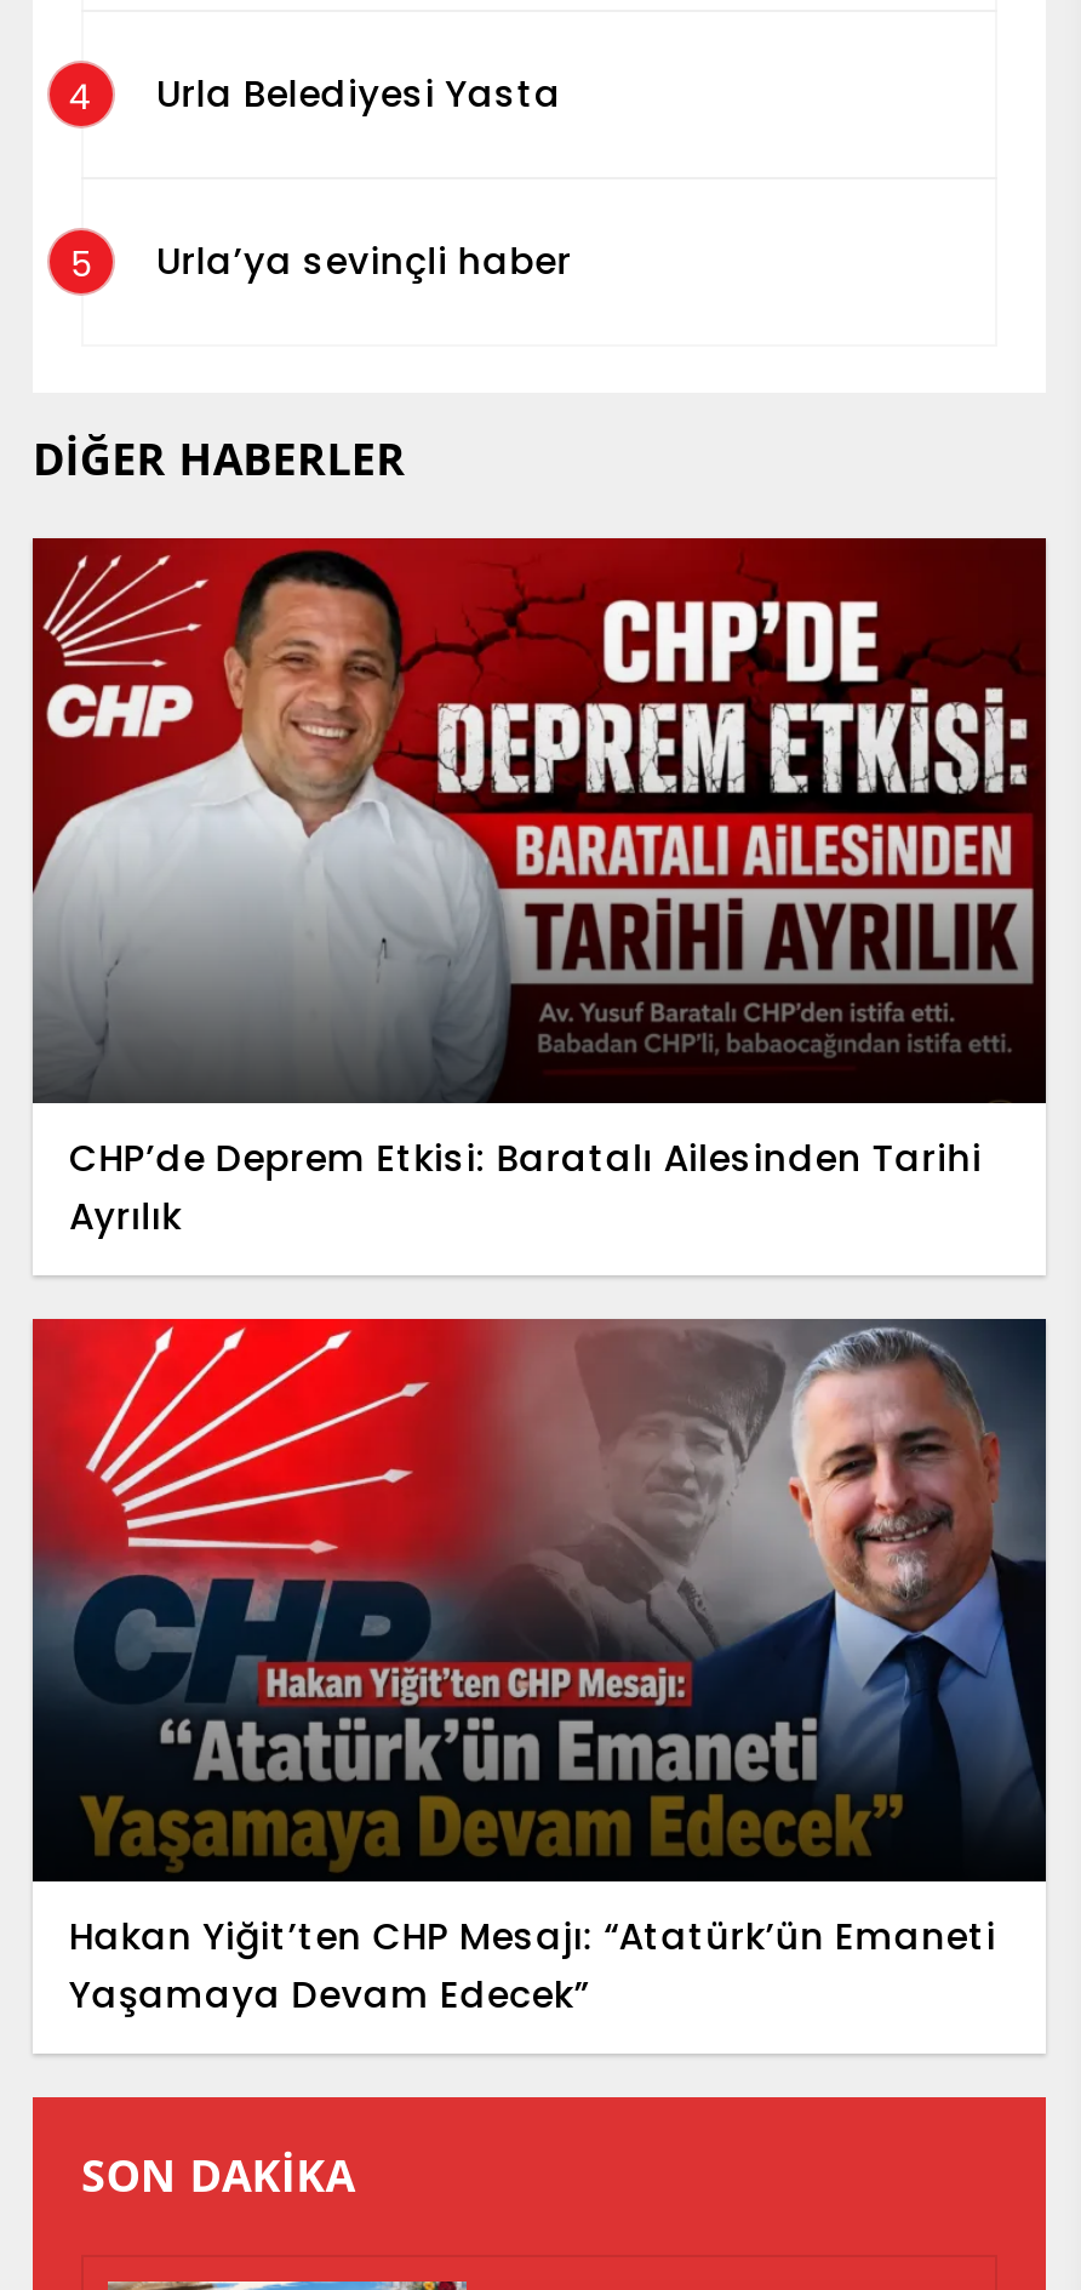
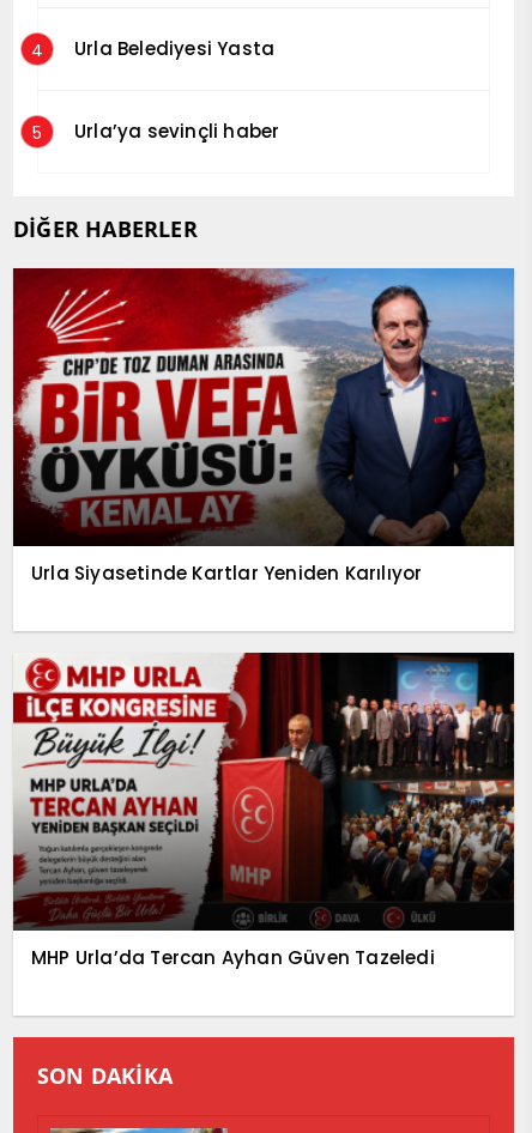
- [image]
- CHP’de Deprem Etkisi: Baratalı Ailesinden Tarihi
- Ayrılık
+ [image]
+ Urla Siyasetinde Kartlar Yeniden Karılıyor

- [image]
- Hakan Yiğit’ten CHP Mesajı: “Atatürk’ün Emaneti
- Yaşamaya Devam Edecek”
+ [image]
+ MHP Urla’da Tercan Ayhan Güven Tazeledi
